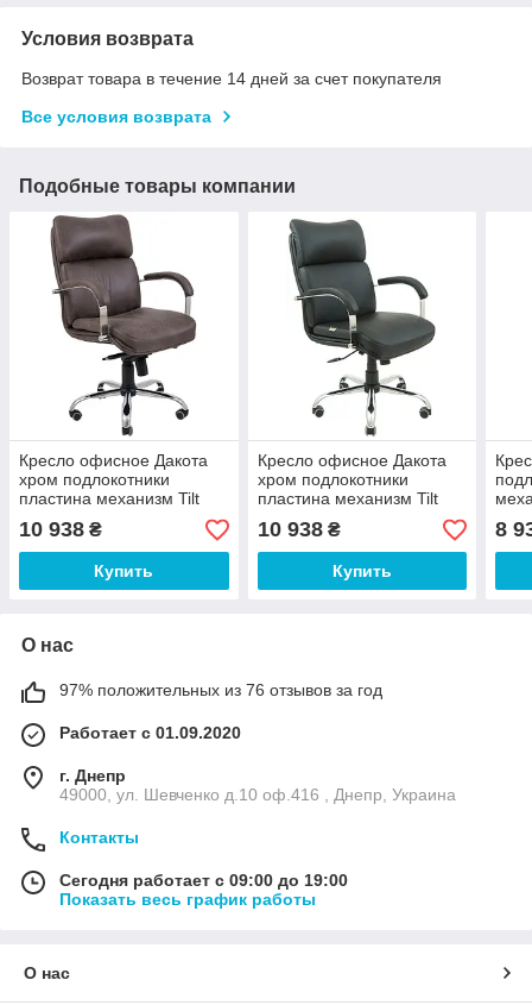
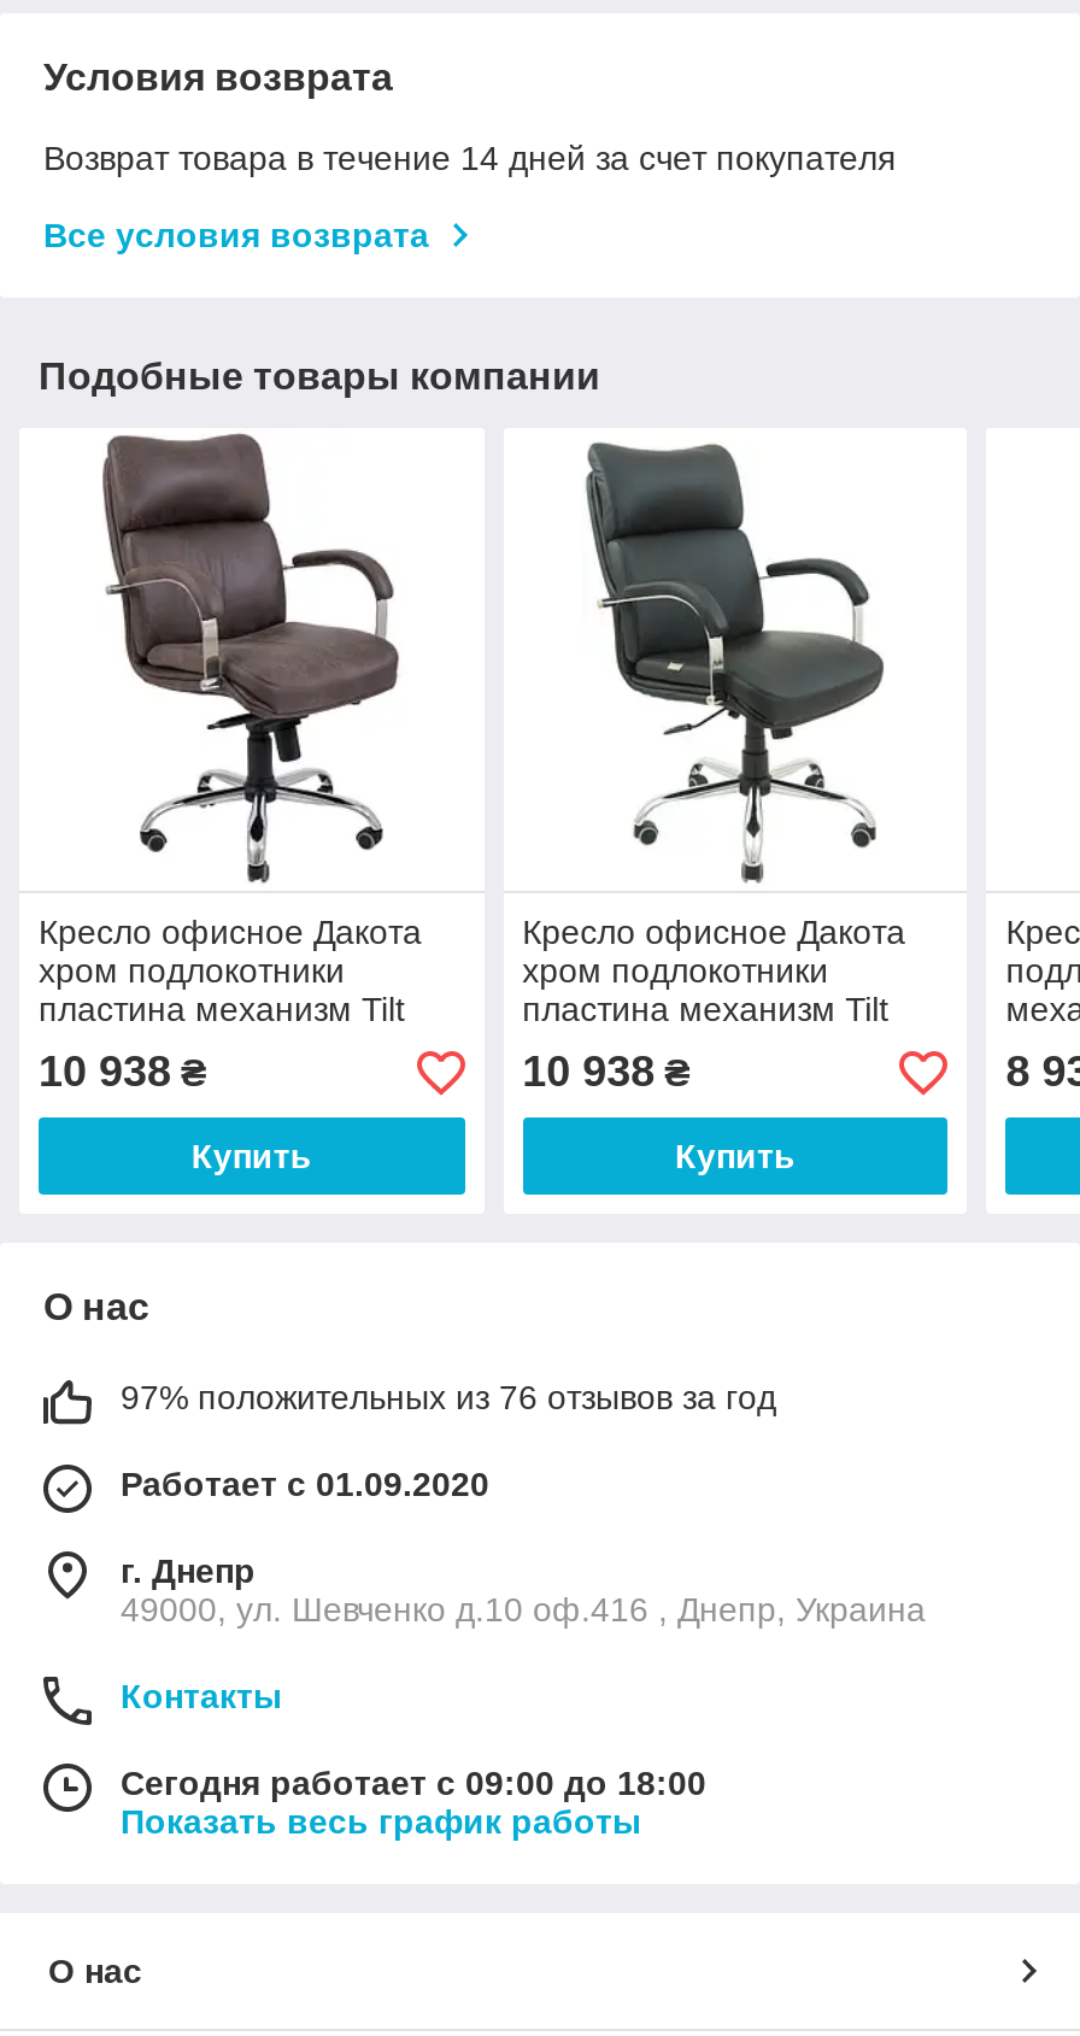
- Сегодня работает с 09:00 до 19:00
+ Сегодня работает с 09:00 до 18:00
